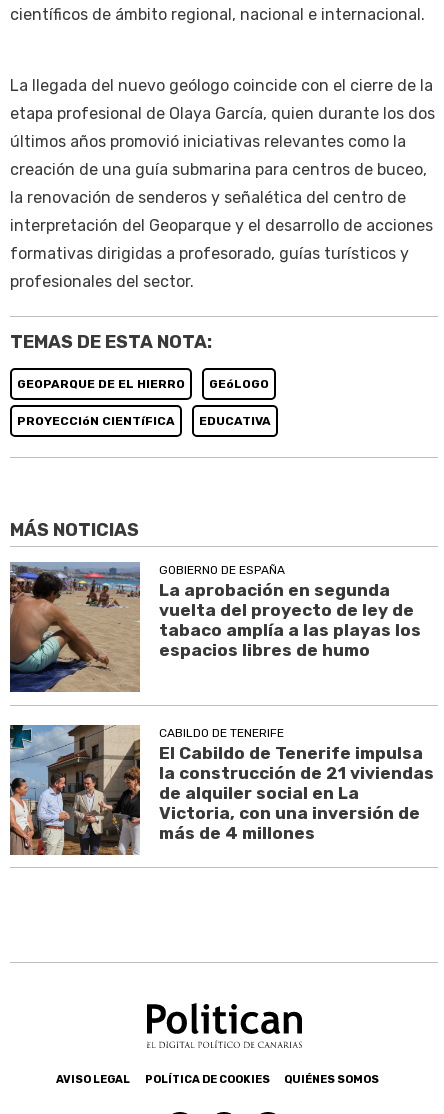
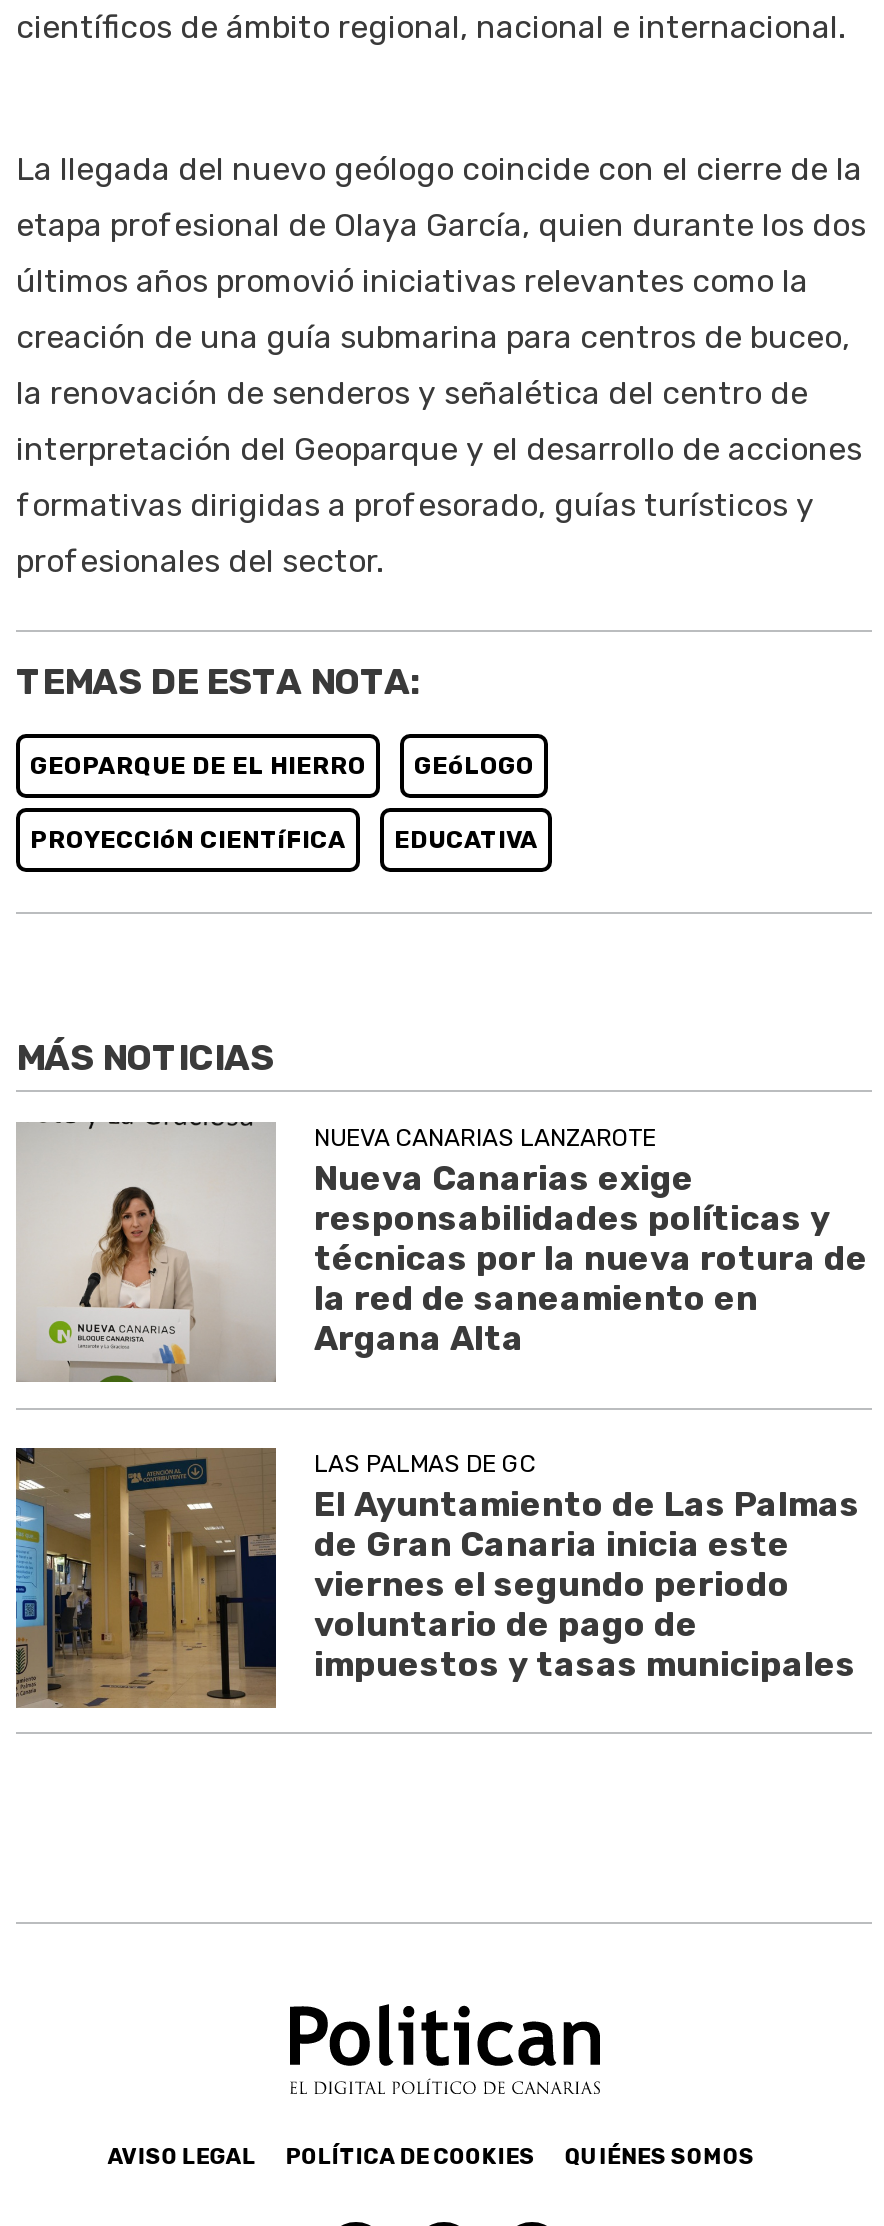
- [image]
- GOBIERNO DE ESPAÑA
- La aprobación en segunda
- vuelta del proyecto de ley de
- tabaco amplía a las playas los
- espacios libres de humo
+ [image]
+ NUEVA CANARIAS LANZAROTE
+ Nueva Canarias exige
+ responsabilidades políticas y
+ técnicas por la nueva rotura de
+ la red de saneamiento en
+ Argana Alta

- [image]
- CABILDO DE TENERIFE
- El Cabildo de Tenerife impulsa
- la construcción de 21 viviendas
- de alquiler social en La
- Victoria, con una inversión de
- más de 4 millones
+ [image]
+ LAS PALMAS DE GC
+ El Ayuntamiento de Las Palmas
+ de Gran Canaria inicia este
+ viernes el segundo periodo
+ voluntario de pago de
+ impuestos y tasas municipales
